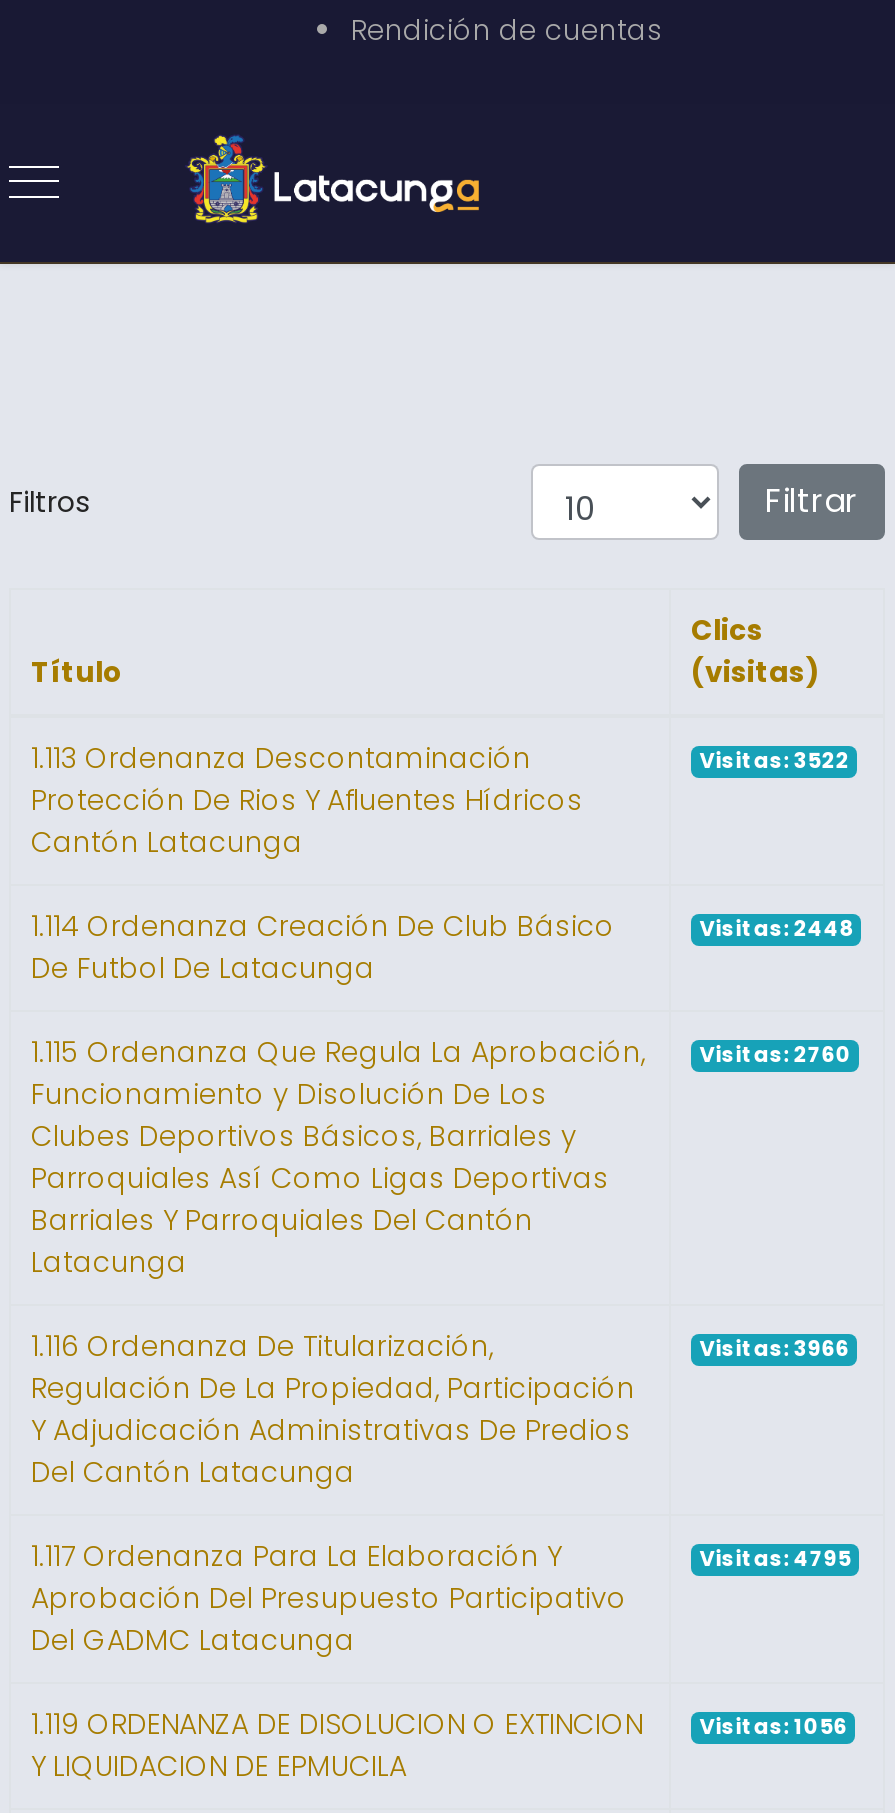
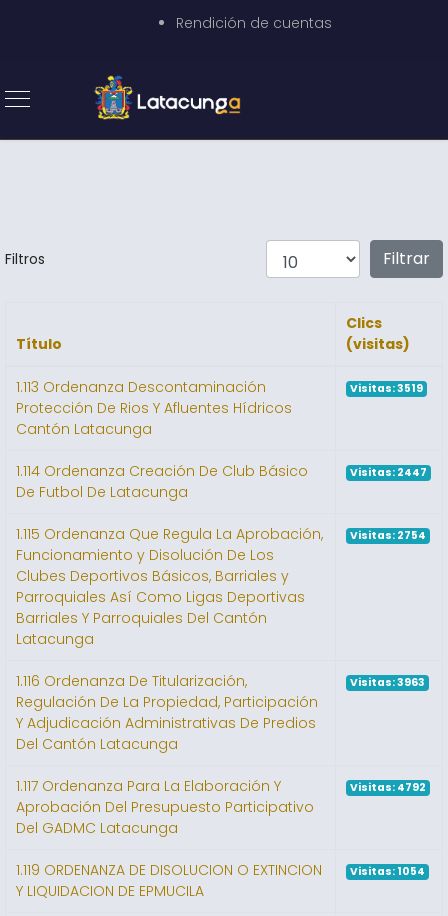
- Visitas: 3522
+ Visitas: 3519

- Visitas: 2448
+ Visitas: 2447

- 1.115 Ordenanza Que Regula La Aprobación, Visitas: 2760
+ 1.115 Ordenanza Que Regula La Aprobación, Visitas: 2754

- Visitas: 3966
+ Visitas: 3963

- Visitas: 4795
+ Visitas: 4792

- 1.119 ORDENANZA DE DISOLUCION O EXTINCION Visitas: 1056
+ 1.119 ORDENANZA DE DISOLUCION O EXTINCION Visitas: 1054
